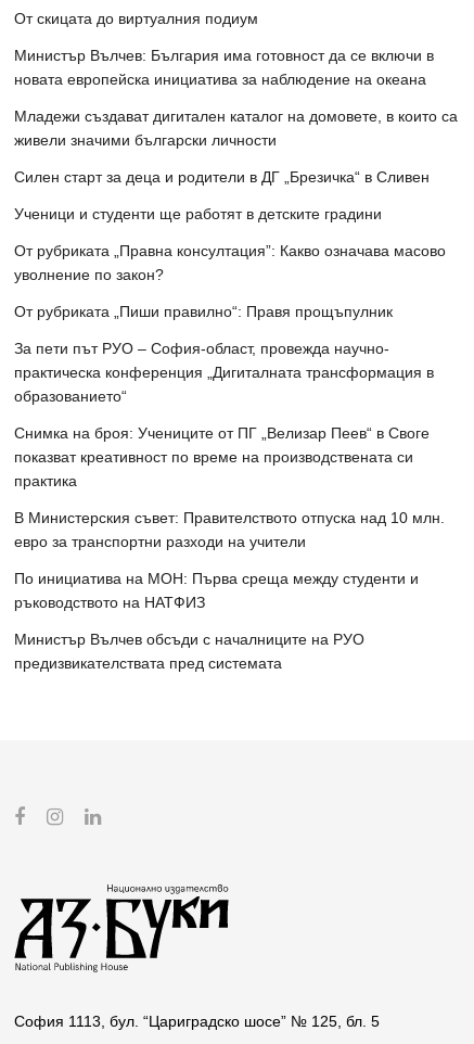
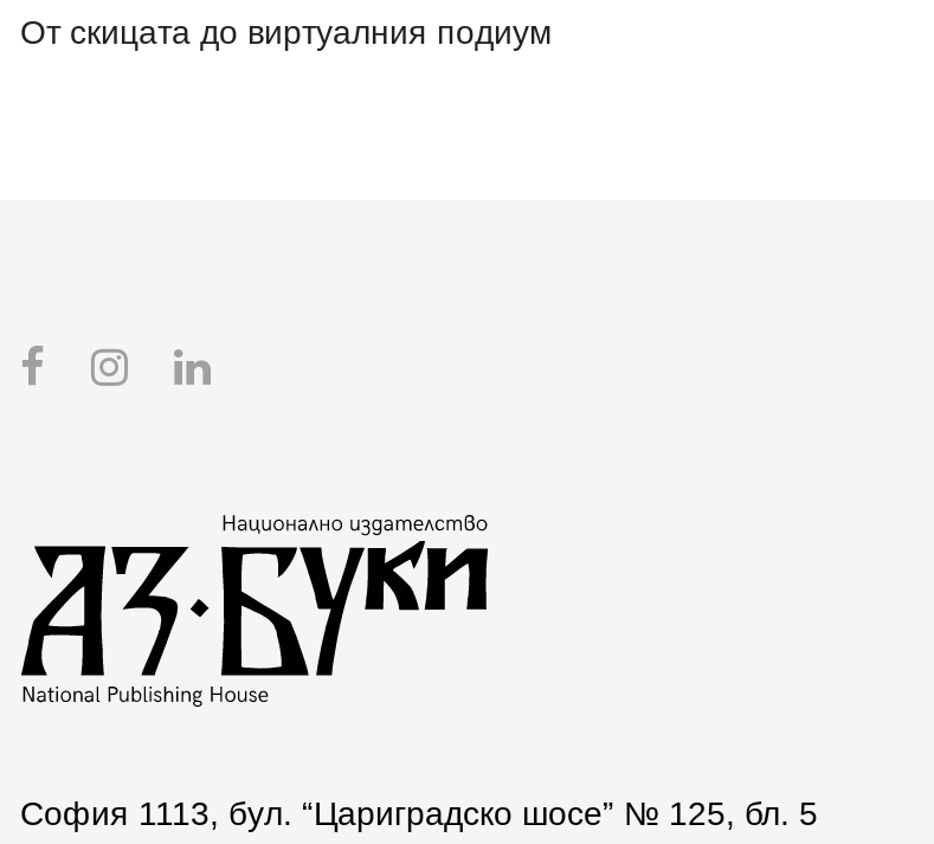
- Министър Вълчев: България има готовност да се включи в
- новата европейска инициатива за наблюдение на океана
- Младежи създават дигитален каталог на домовете, в които са
- живели значими български личности
- Силен старт за деца и родители в ДГ „Брезичка“ в Сливен
- Ученици и студенти ще работят в детските градини
- От рубриката „Правна консултация”: Какво означава масово
- уволнение по закон?
- От рубриката „Пиши правилно“: Правя прощъпулник
- За пети път РУО – София-област, провежда научно-
- практическа конференция „Дигиталната трансформация в
- образованието“
- Снимка на броя: Учениците от ПГ „Велизар Пеев“ в Своге
- показват креативност по време на производствената си
- практика
- В Министерския съвет: Правителството отпуска над 10 млн.
- евро за транспортни разходи на учители
- По инициатива на МОН: Първа среща между студенти и
- ръководството на НАТФИЗ
- Министър Вълчев обсъди с началниците на РУО
- предизвикателствата пред системата
